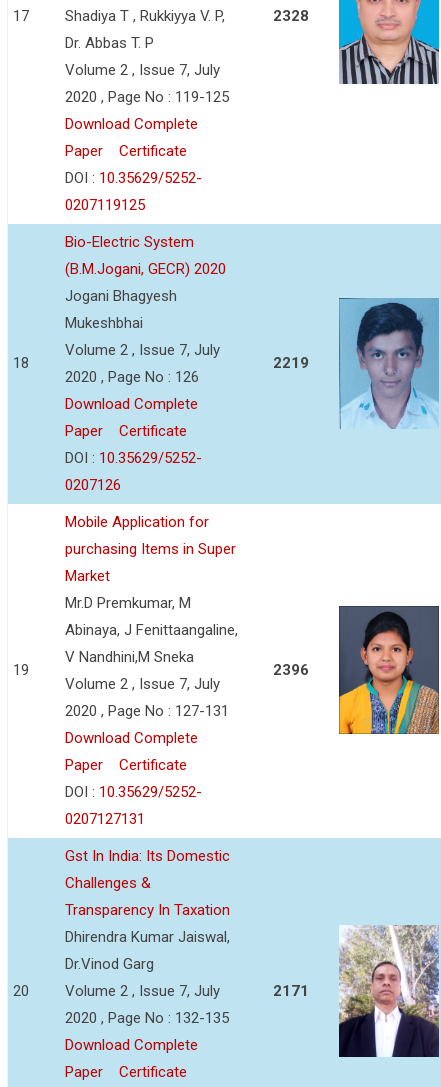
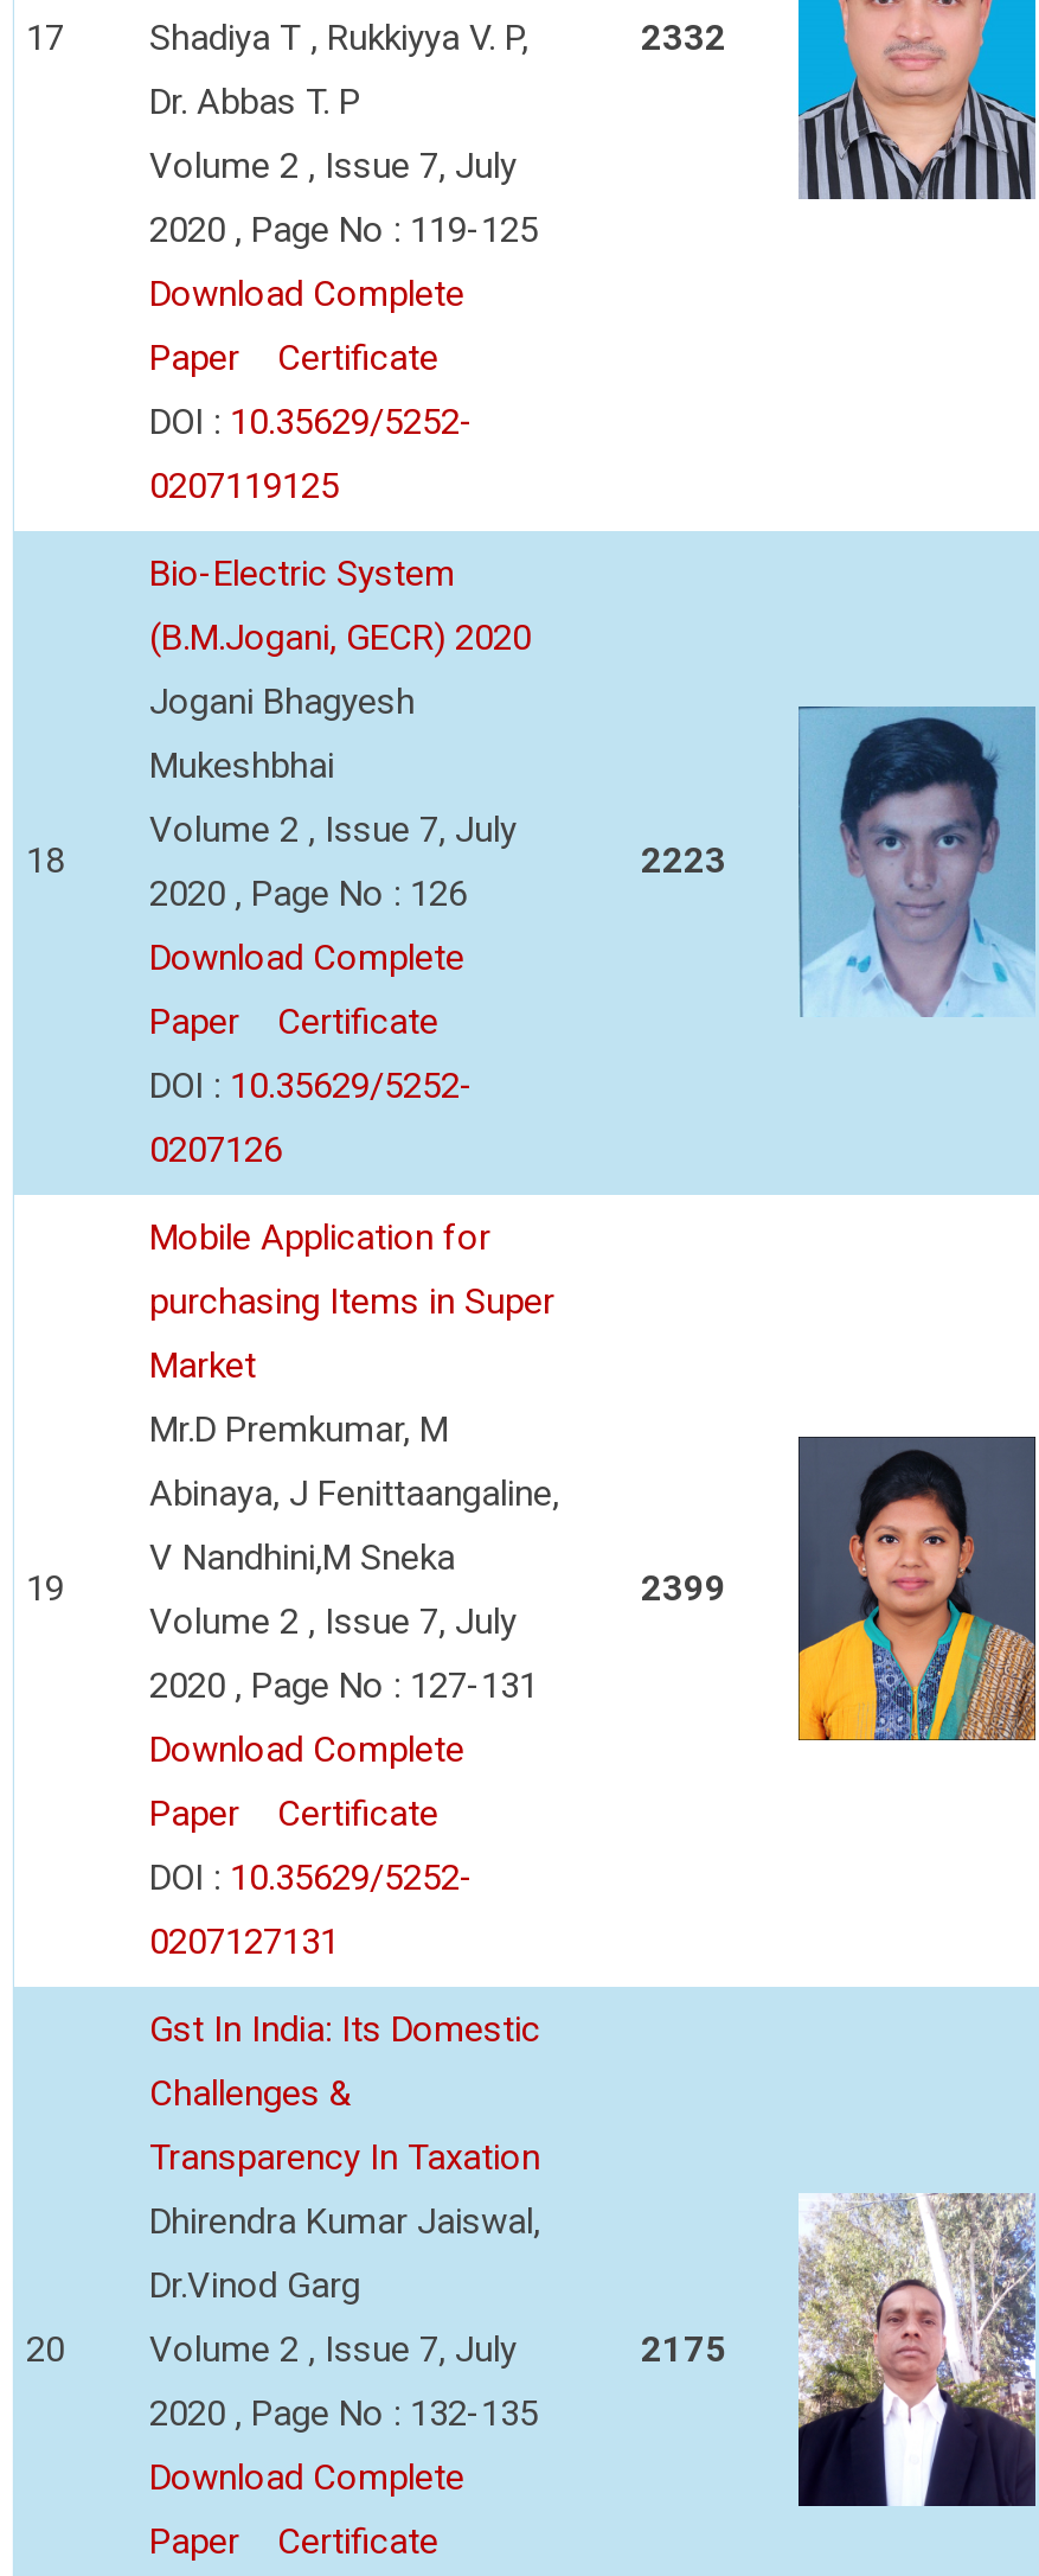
- 2328
+ 2332

- 2219
+ 2223

- 2396
+ 2399

- 2171
+ 2175
